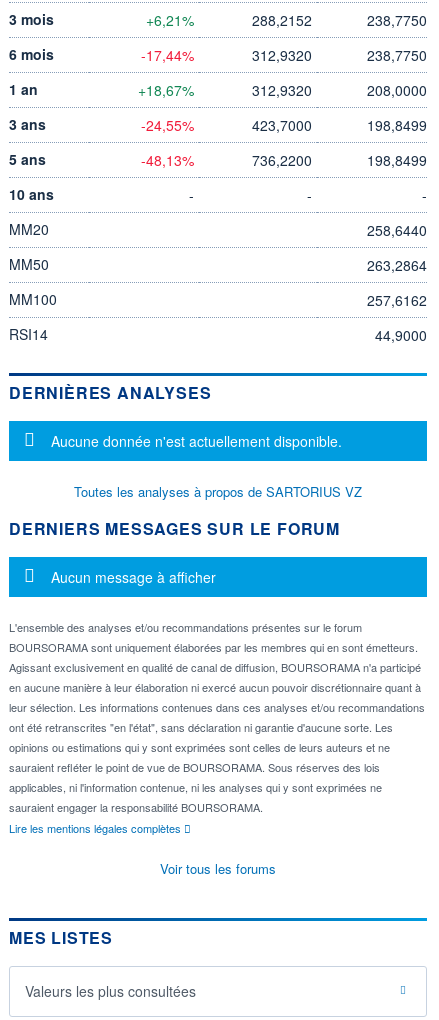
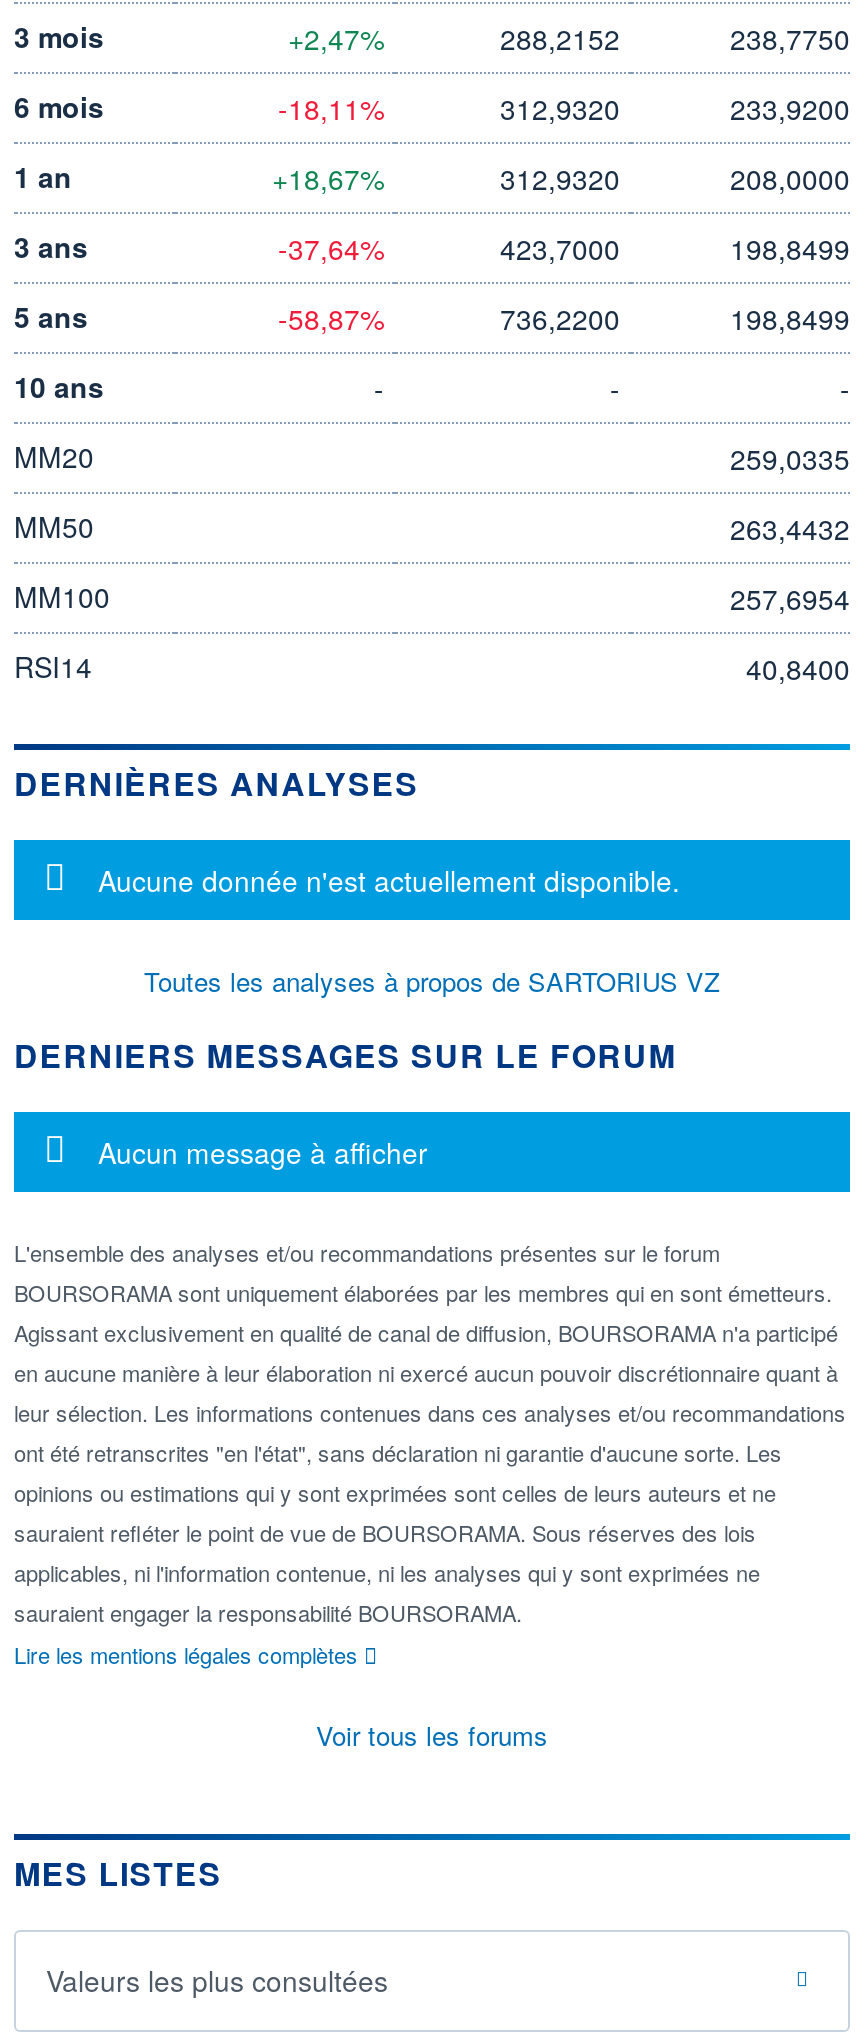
- +6,21%
+ +2,47%

- -17,44%
+ -18,11%

- 238,7750
+ 233,9200

- -24,55%
+ -37,64%

- -48,13%
+ -58,87%

- 258,6440
+ 259,0335

- 263,2864
+ 263,4432

- 257,6162
+ 257,6954

- 44,9000
+ 40,8400
